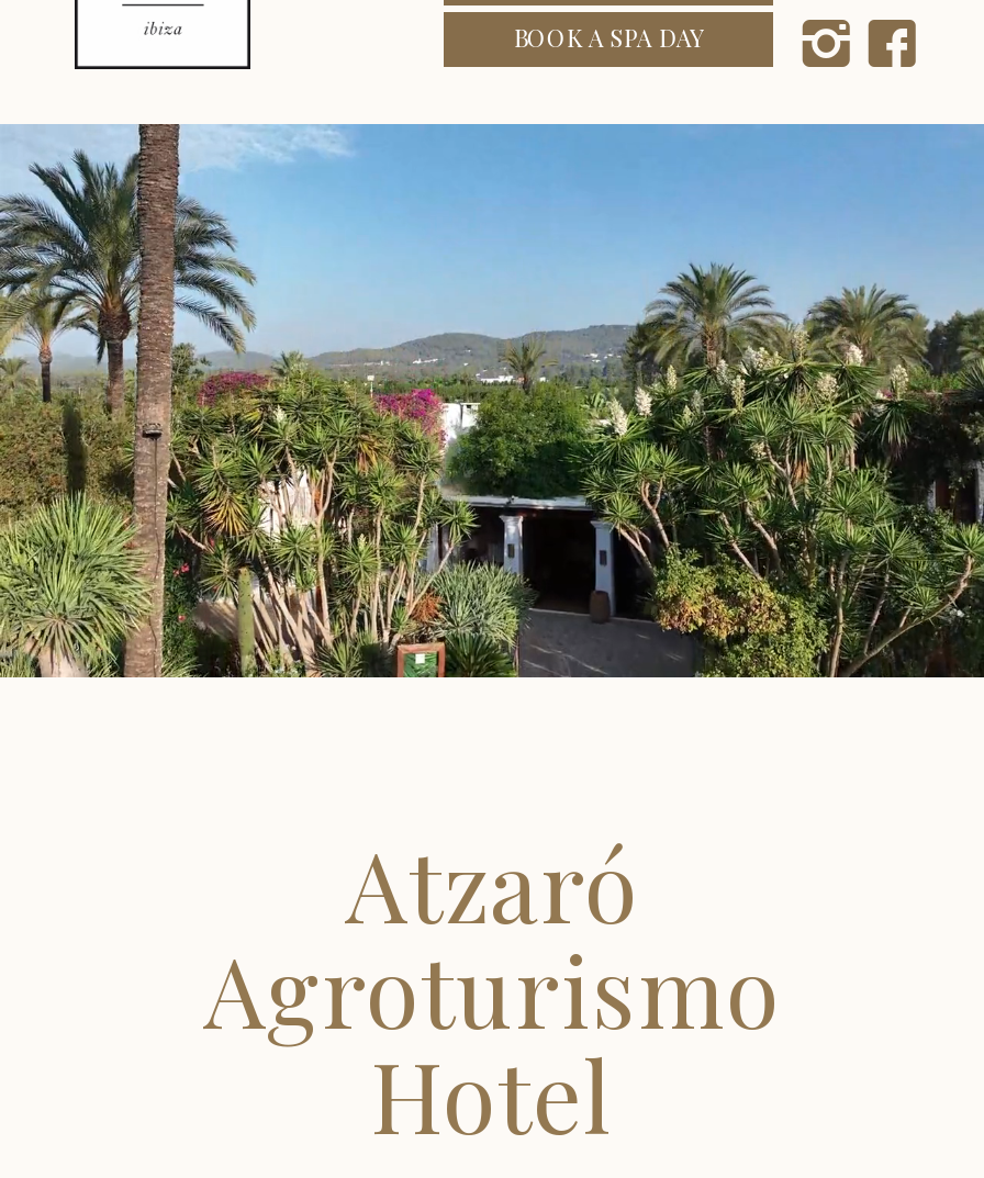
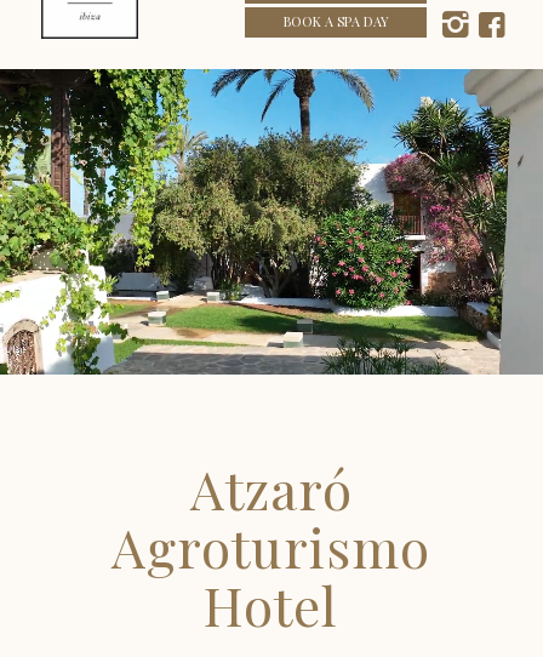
- [image]
+ [image]
